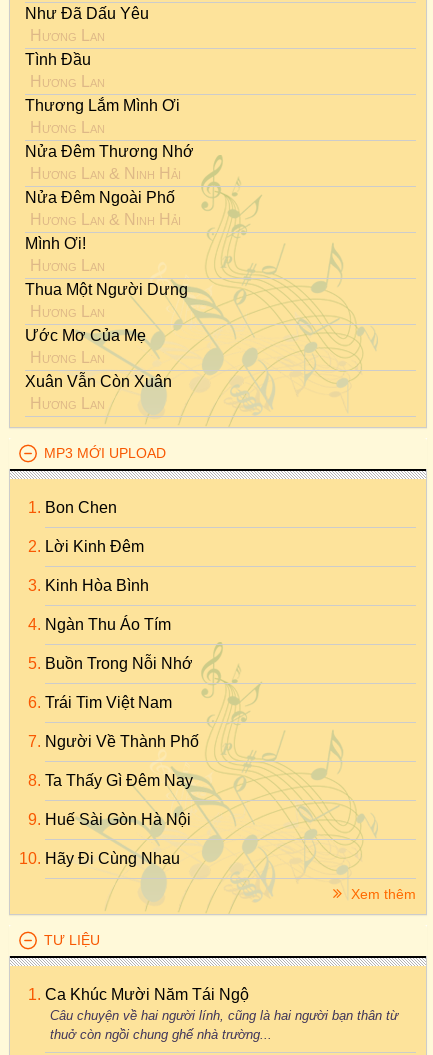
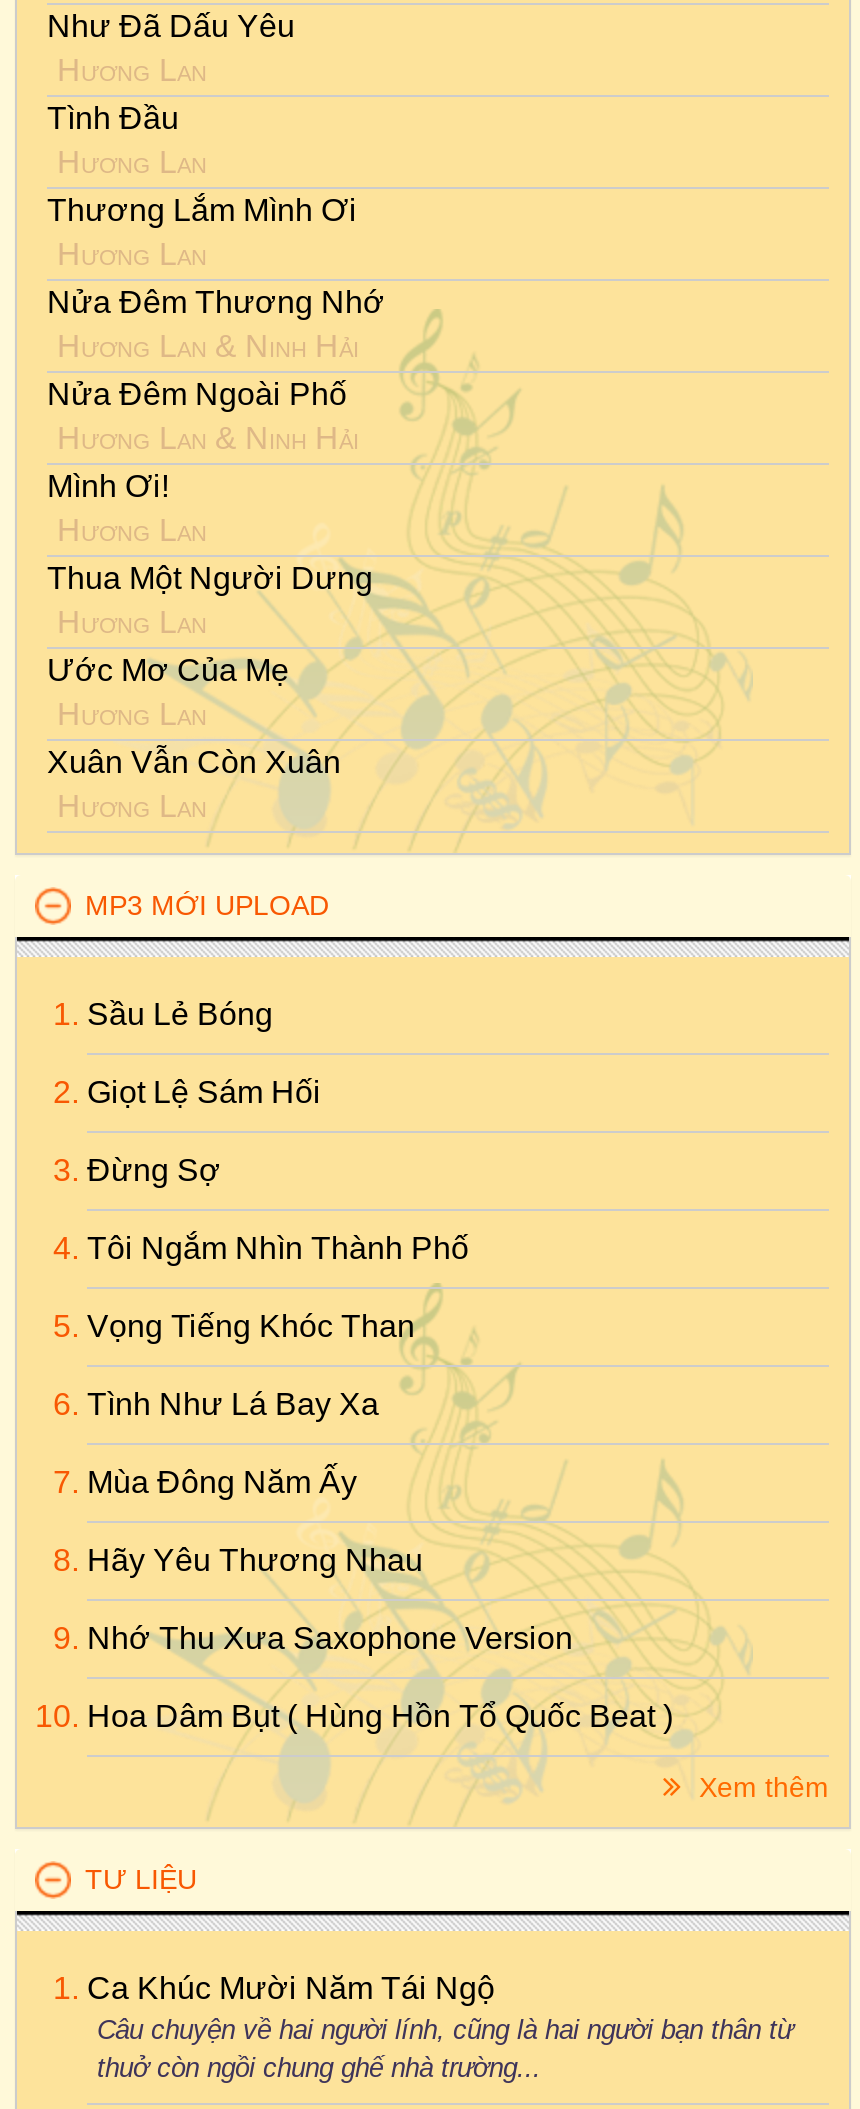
- Bon Chen
+ Sầu Lẻ Bóng

- Lời Kinh Đêm
+ Giọt Lệ Sám Hối

- Kinh Hòa Bình
+ Đừng Sợ

- Ngàn Thu Áo Tím
+ Tôi Ngắm Nhìn Thành Phố

- Buồn Trong Nỗi Nhớ
+ Vọng Tiếng Khóc Than

- Trái Tim Việt Nam
+ Tình Như Lá Bay Xa

- Người Về Thành Phố
+ Mùa Đông Năm Ấy

- Ta Thấy Gì Đêm Nay
+ Hãy Yêu Thương Nhau

- Huế Sài Gòn Hà Nội
+ Nhớ Thu Xưa Saxophone Version

- Hãy Đi Cùng Nhau
+ Hoa Dâm Bụt ( Hùng Hồn Tổ Quốc Beat )
